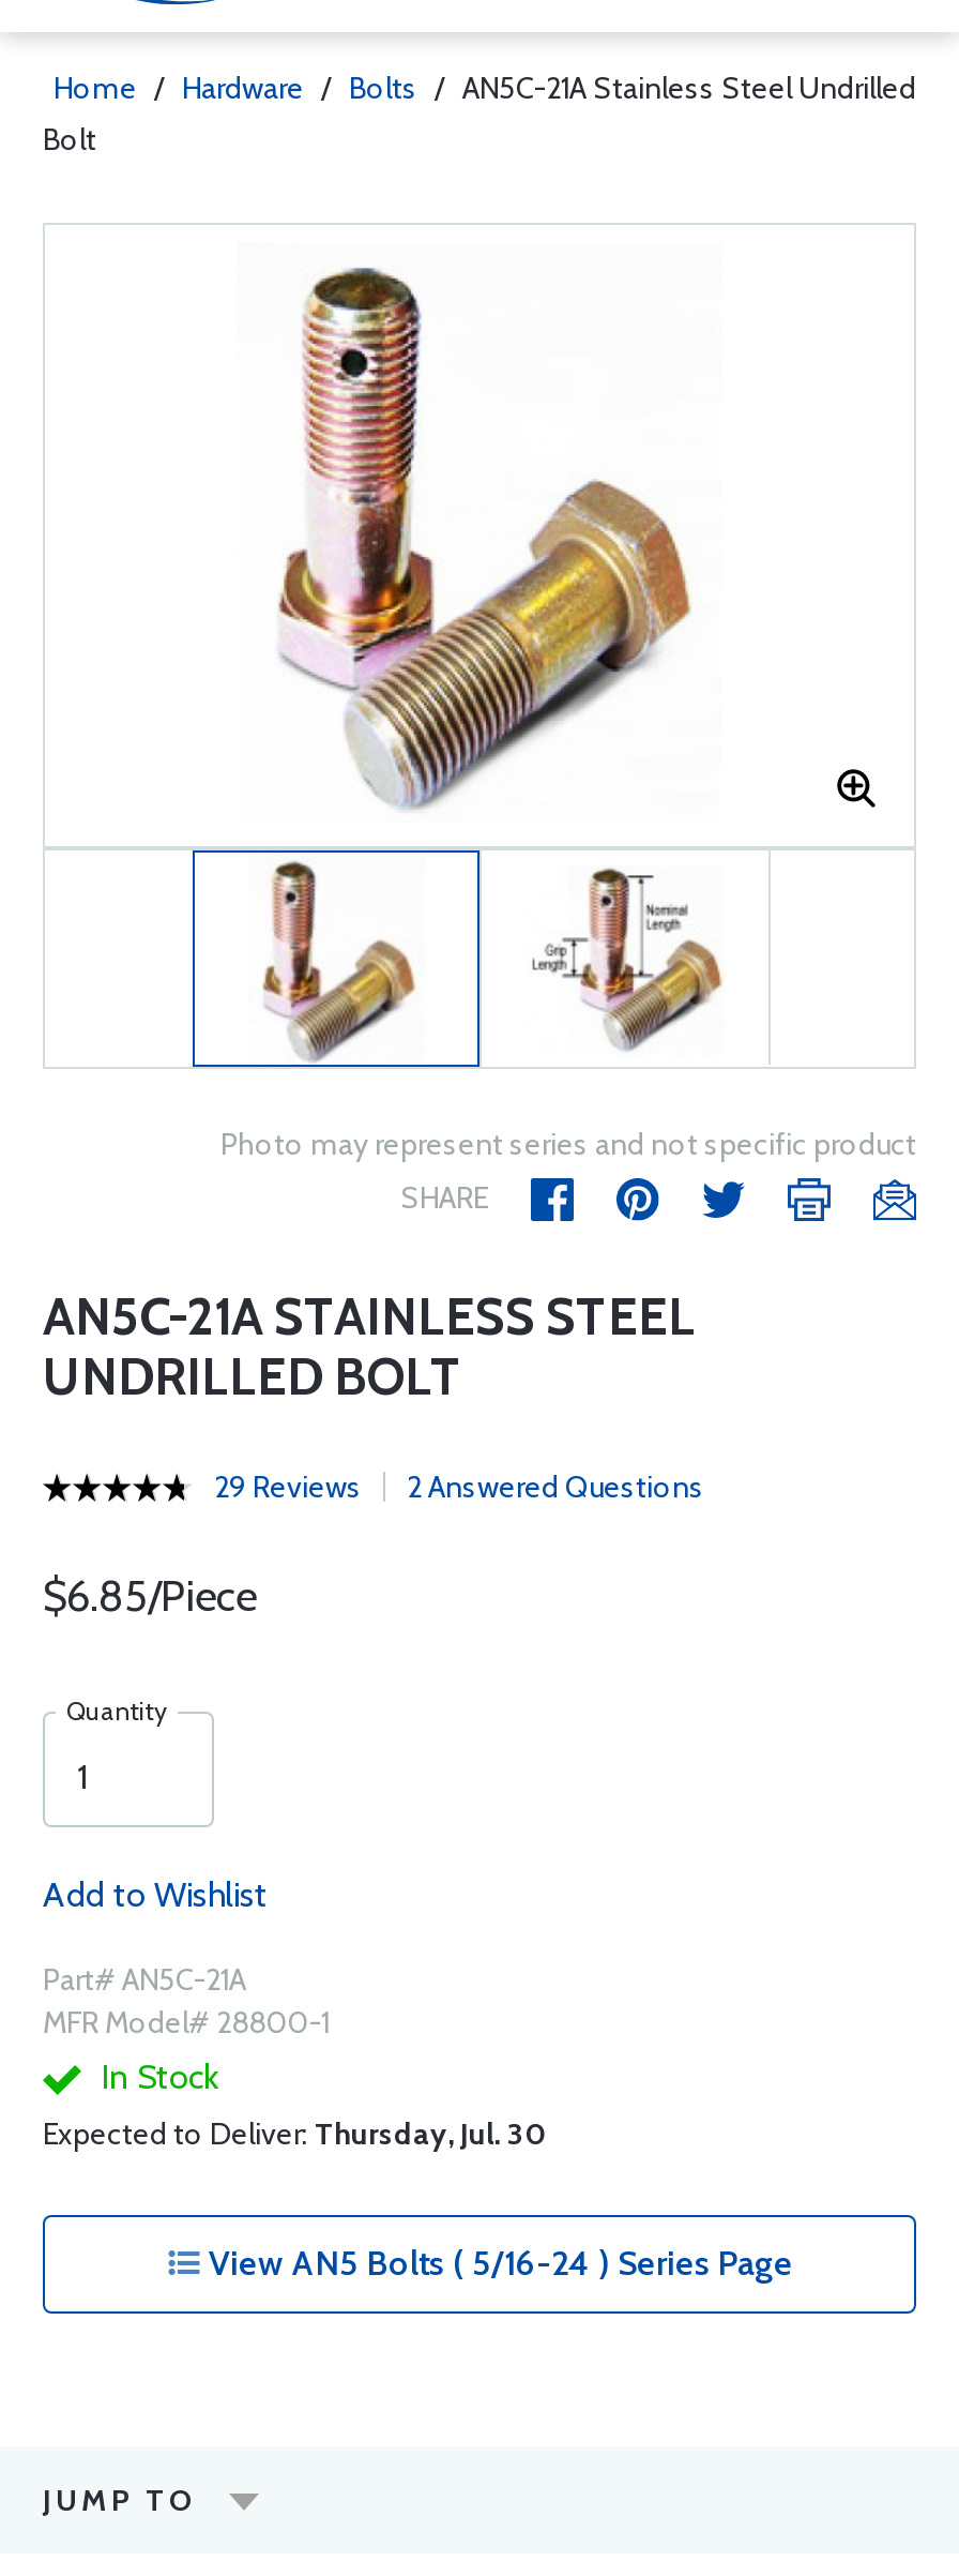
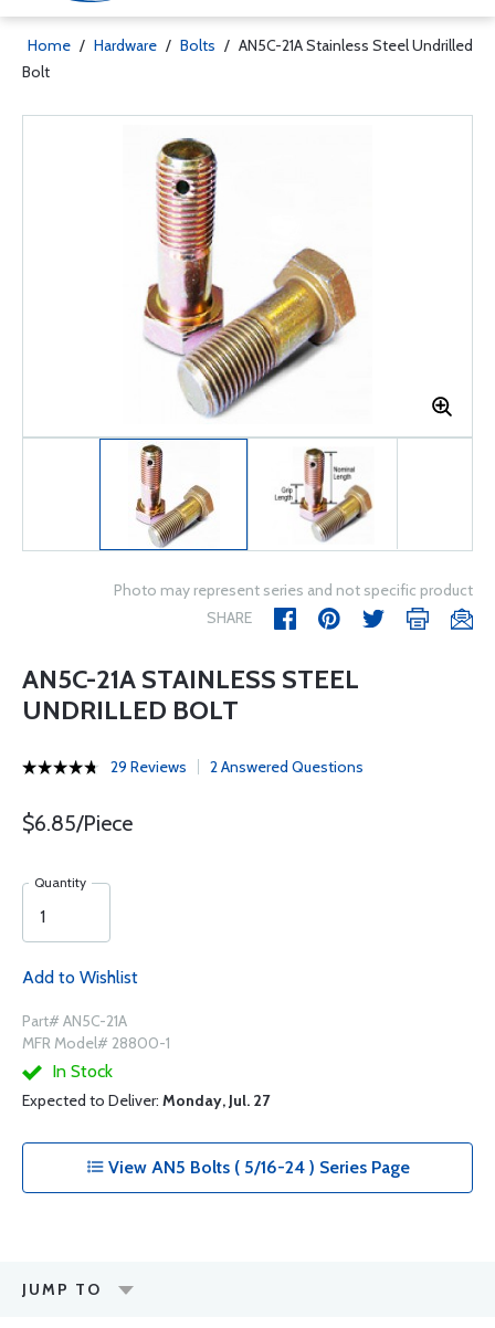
- Expected to Deliver: Thursday, Jul. 30
+ Expected to Deliver: Monday, Jul. 27
